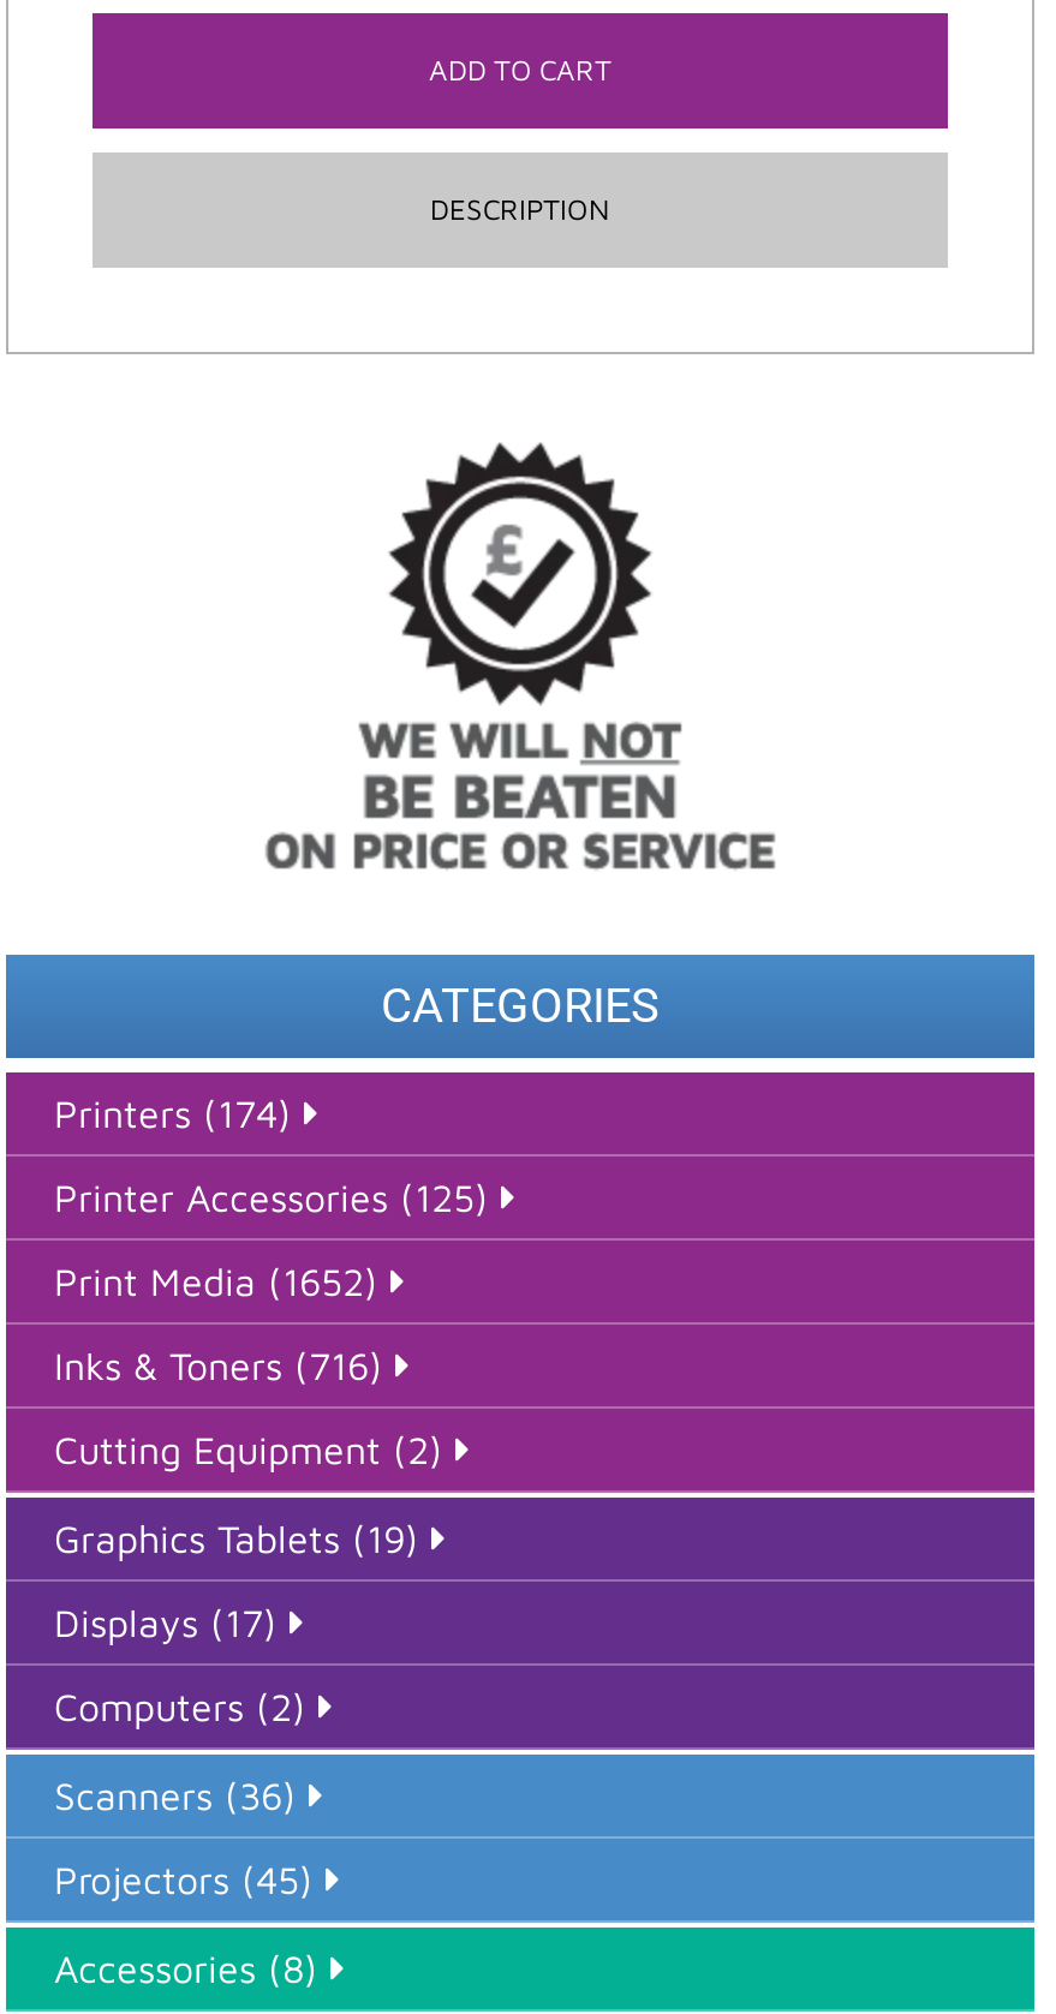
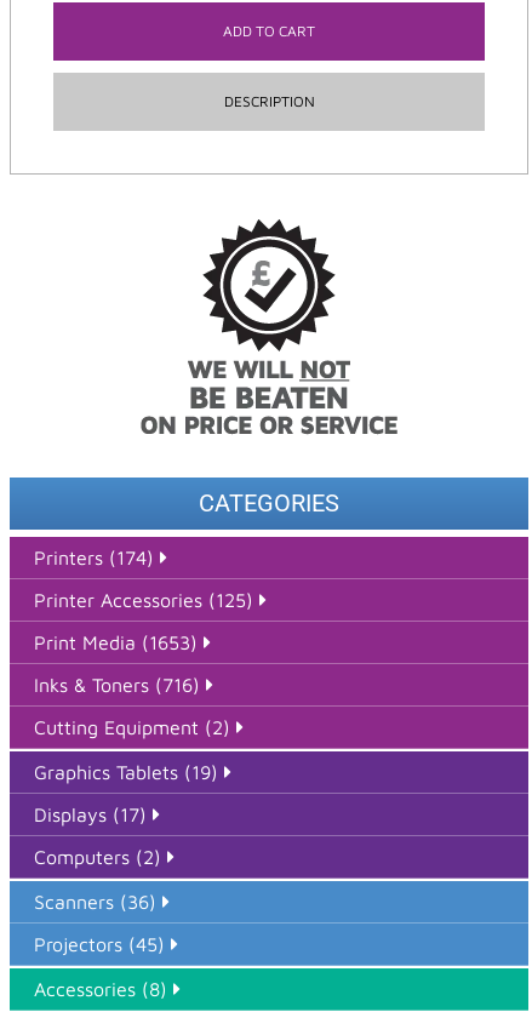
- Print Media (1652)
+ Print Media (1653)
